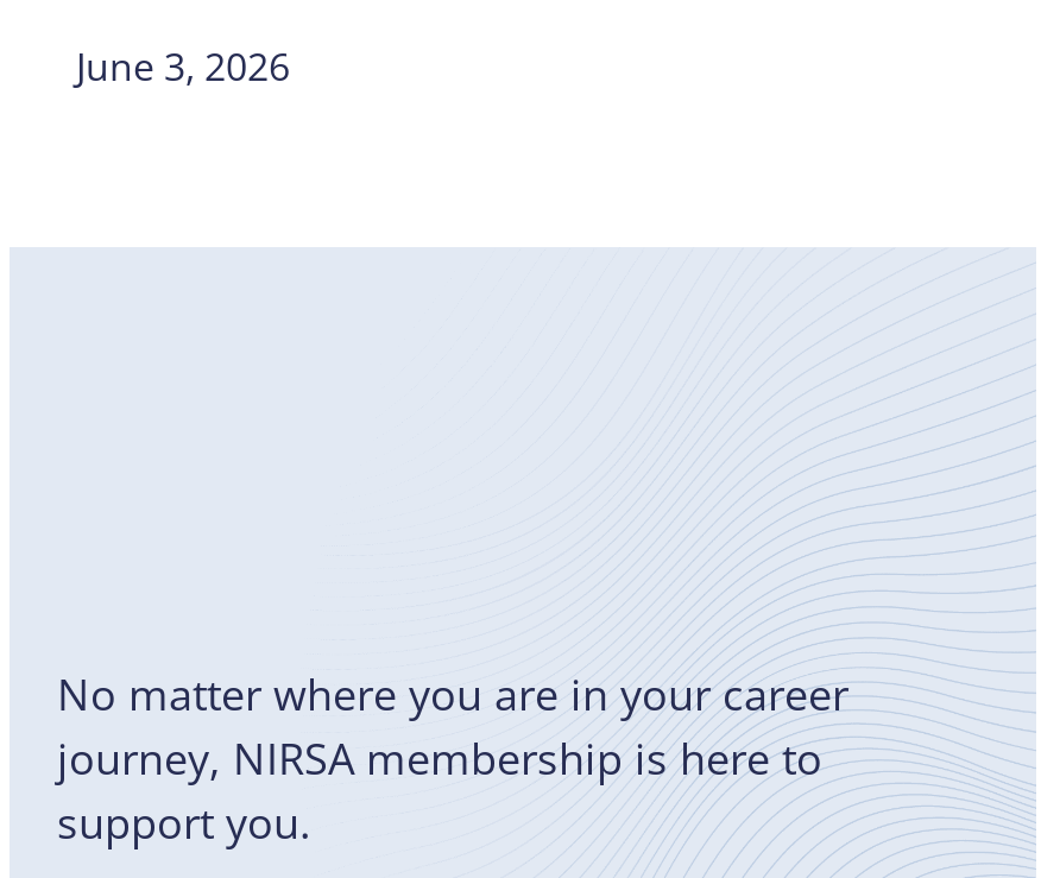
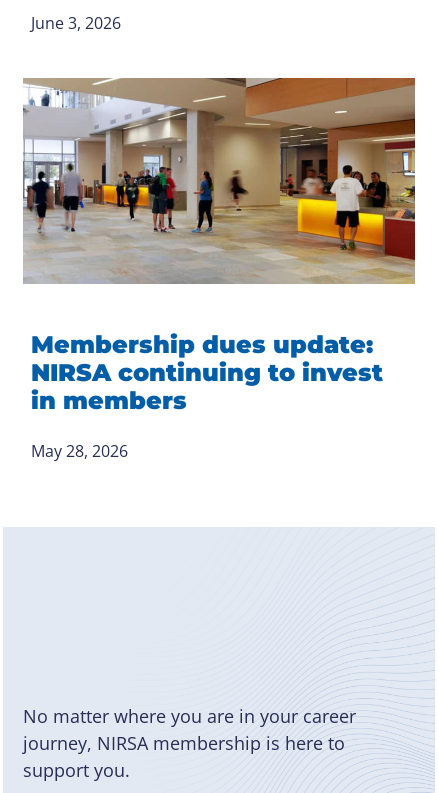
+ [image]

+ Membership dues update:
+ NIRSA continuing to invest
+ in members
+ May 28, 2026
